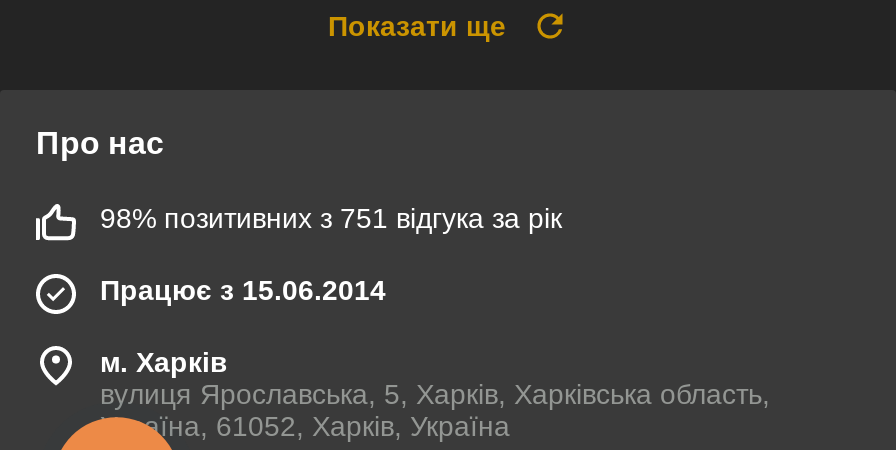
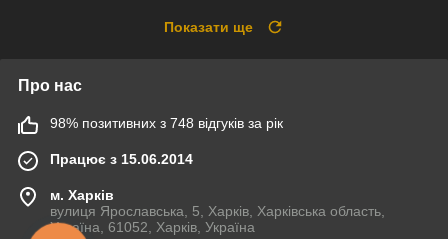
- 98% позитивних з 751 відгука за рік
+ 98% позитивних з 748 відгуків за рік
